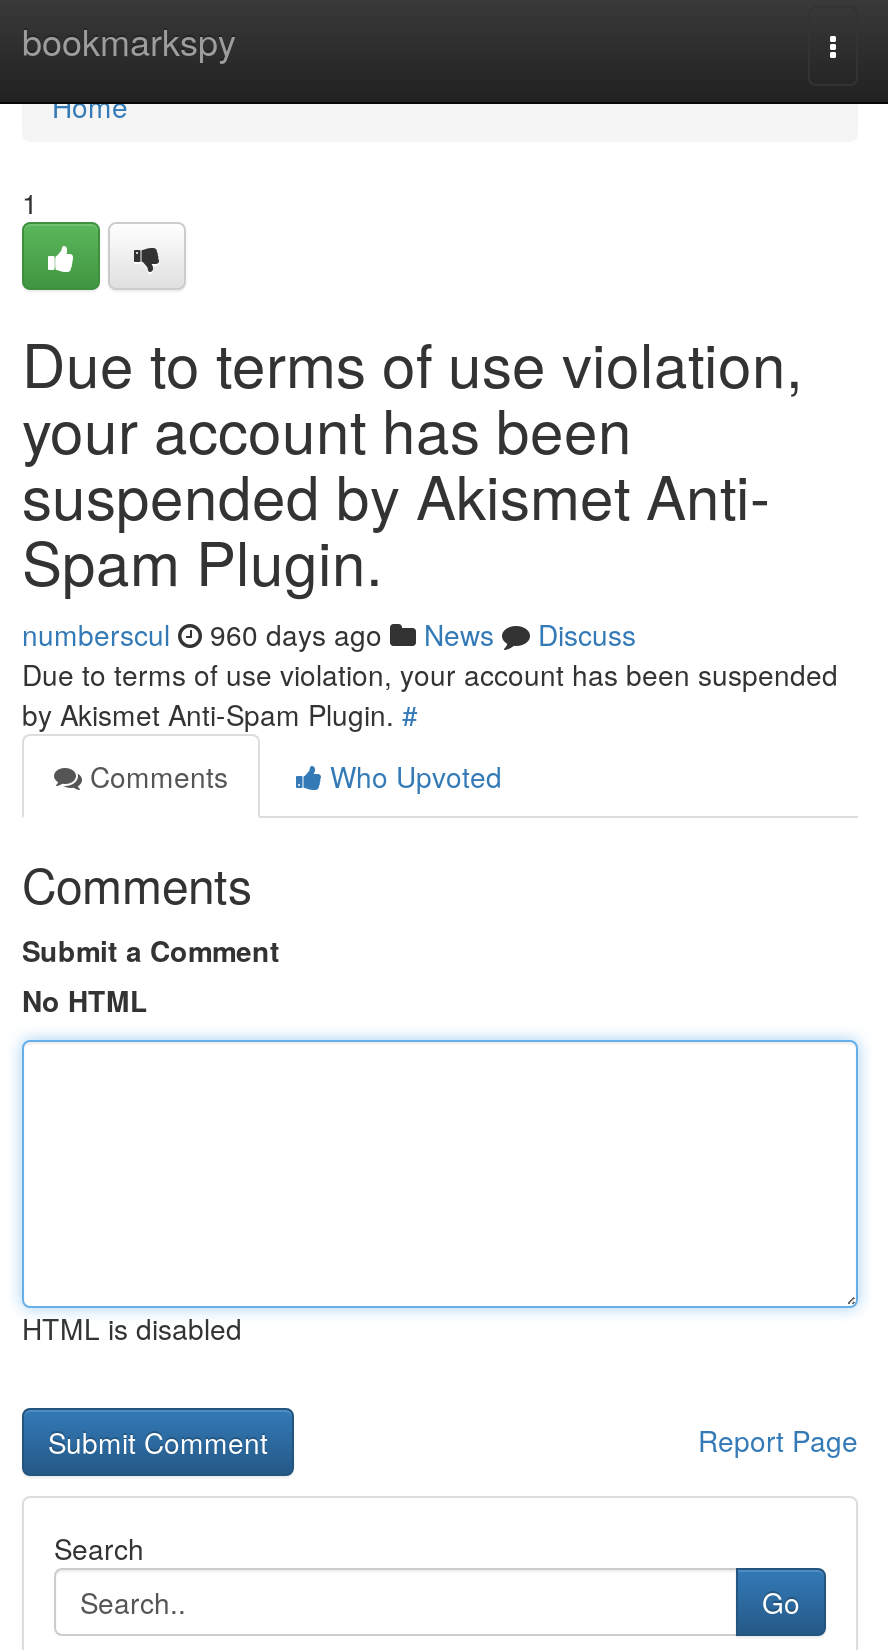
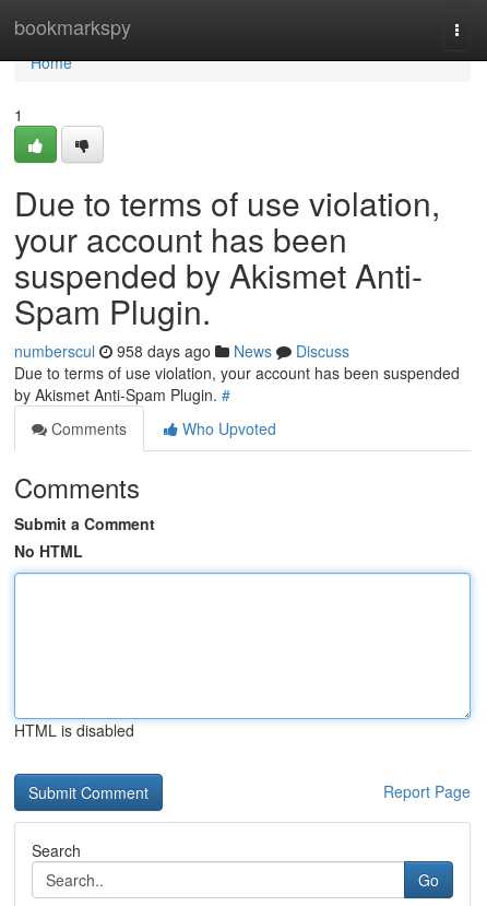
- numberscul 960 days ago News Discuss
+ numberscul 958 days ago News Discuss
